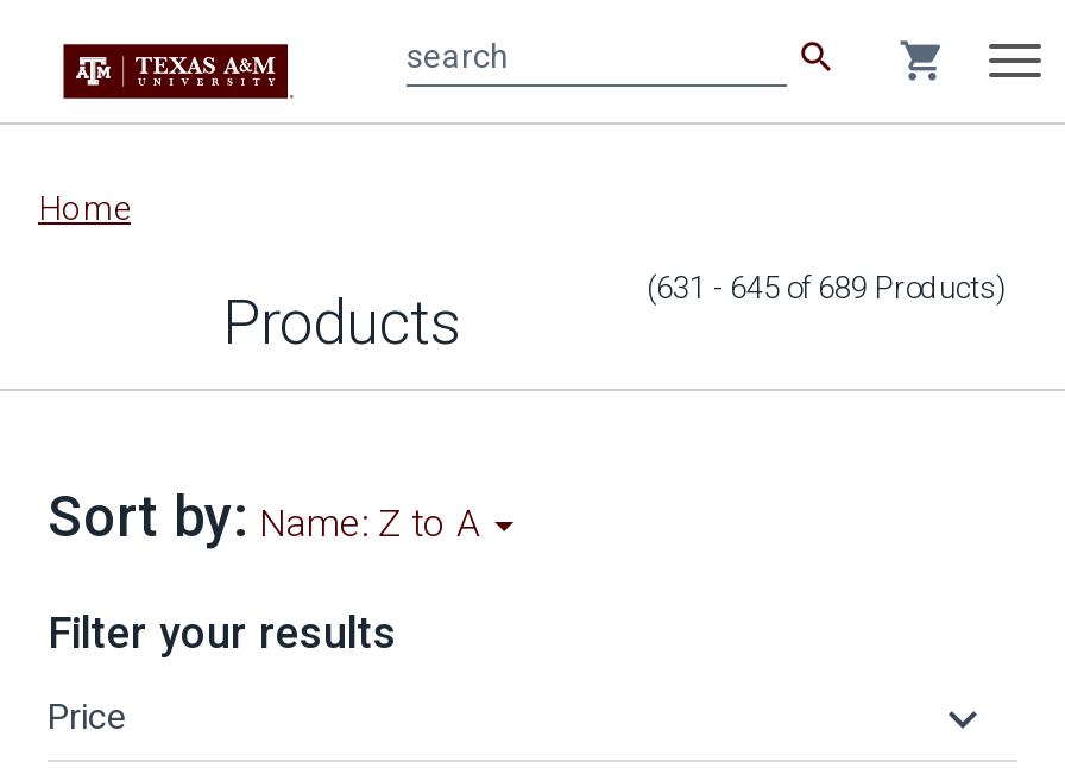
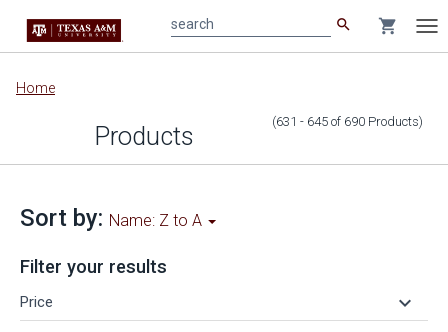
- (631 - 645 of 689 Products)
+ (631 - 645 of 690 Products)
